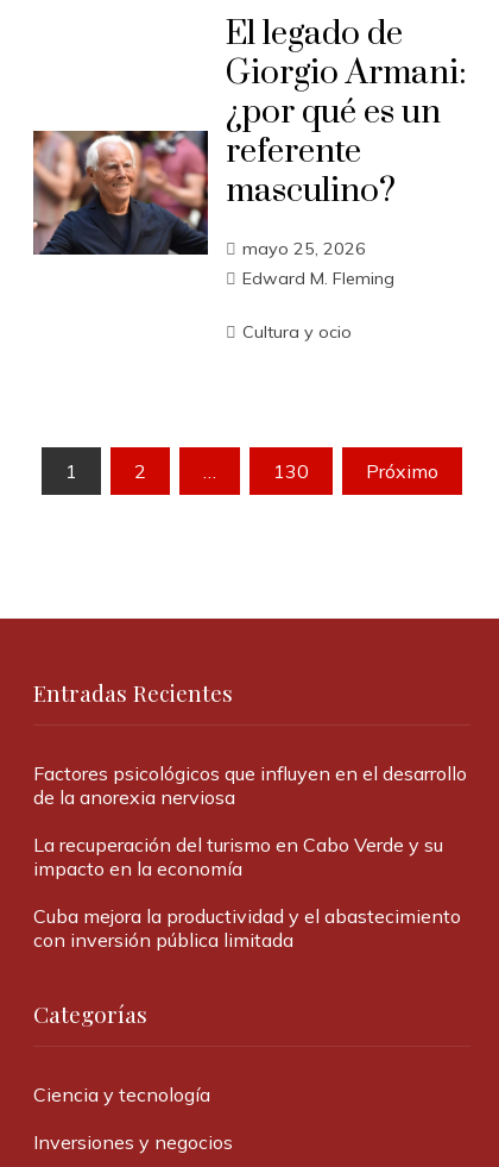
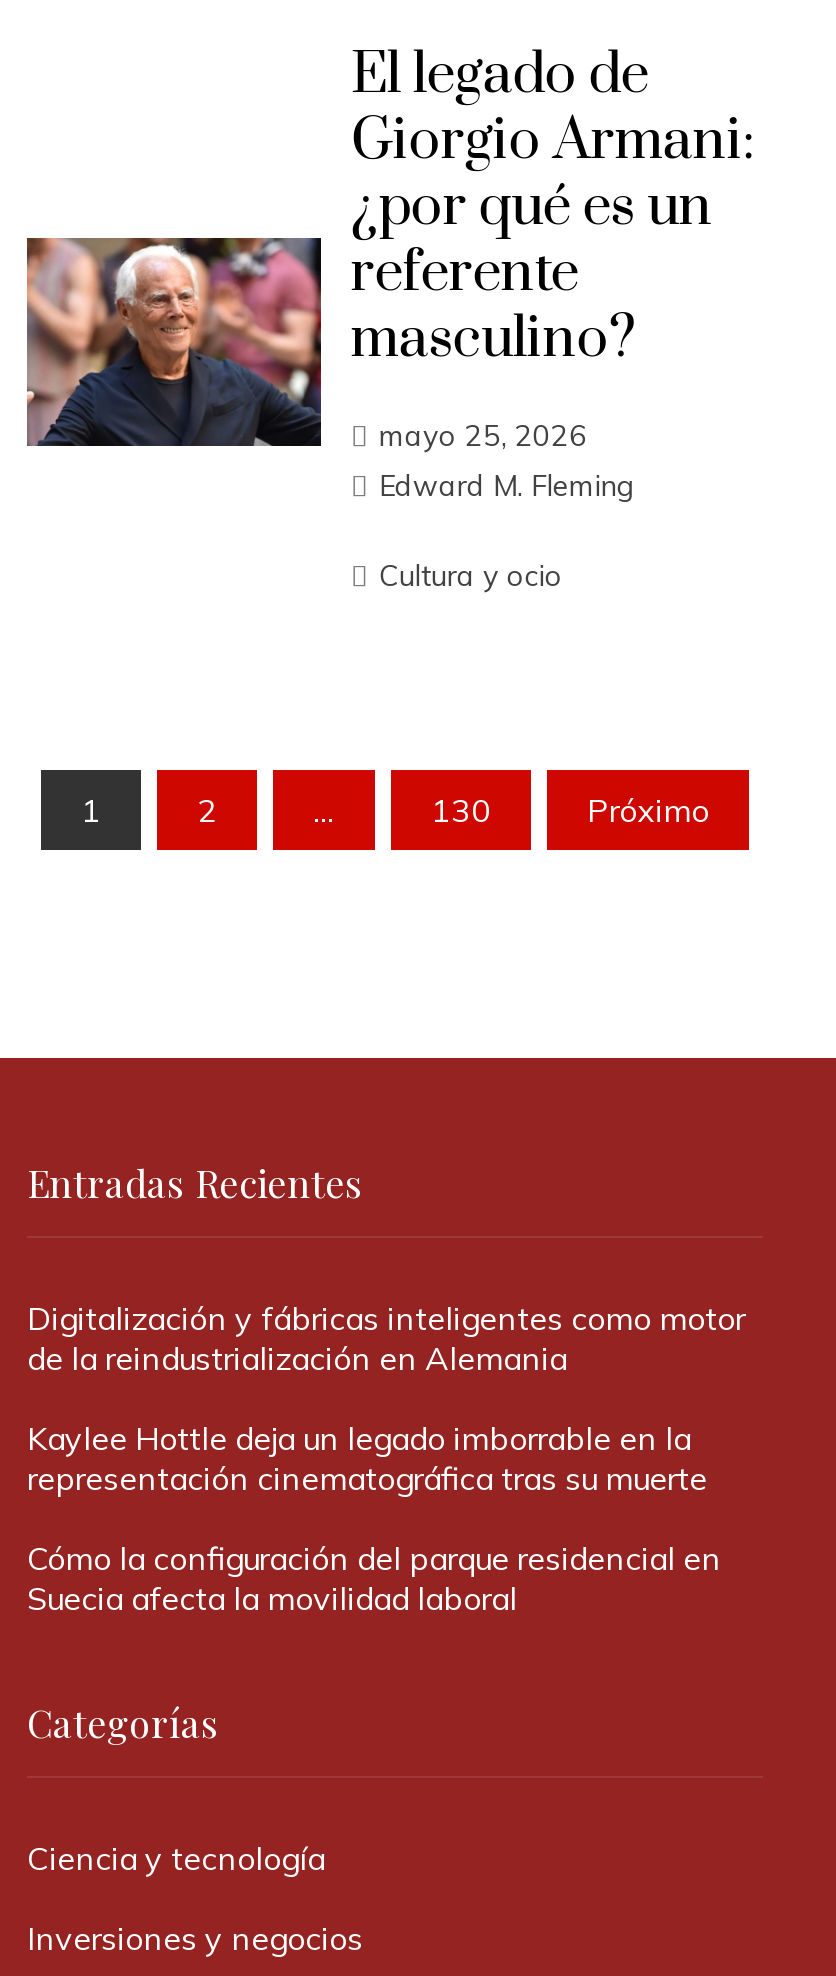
- Factores psicológicos que influyen en el desarrollo
- de la anorexia nerviosa
+ Digitalización y fábricas inteligentes como motor
+ de la reindustrialización en Alemania

- La recuperación del turismo en Cabo Verde y su
- impacto en la economía
+ Kaylee Hottle deja un legado imborrable en la
+ representación cinematográfica tras su muerte

- Cuba mejora la productividad y el abastecimiento
- con inversión pública limitada
+ Cómo la configuración del parque residencial en
+ Suecia afecta la movilidad laboral
